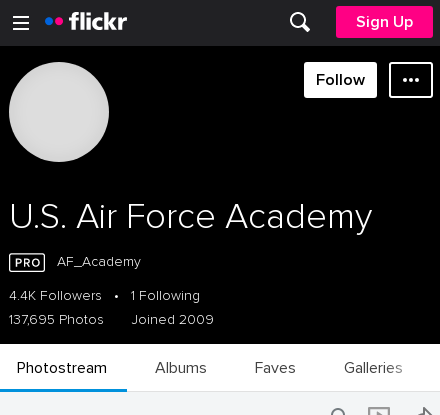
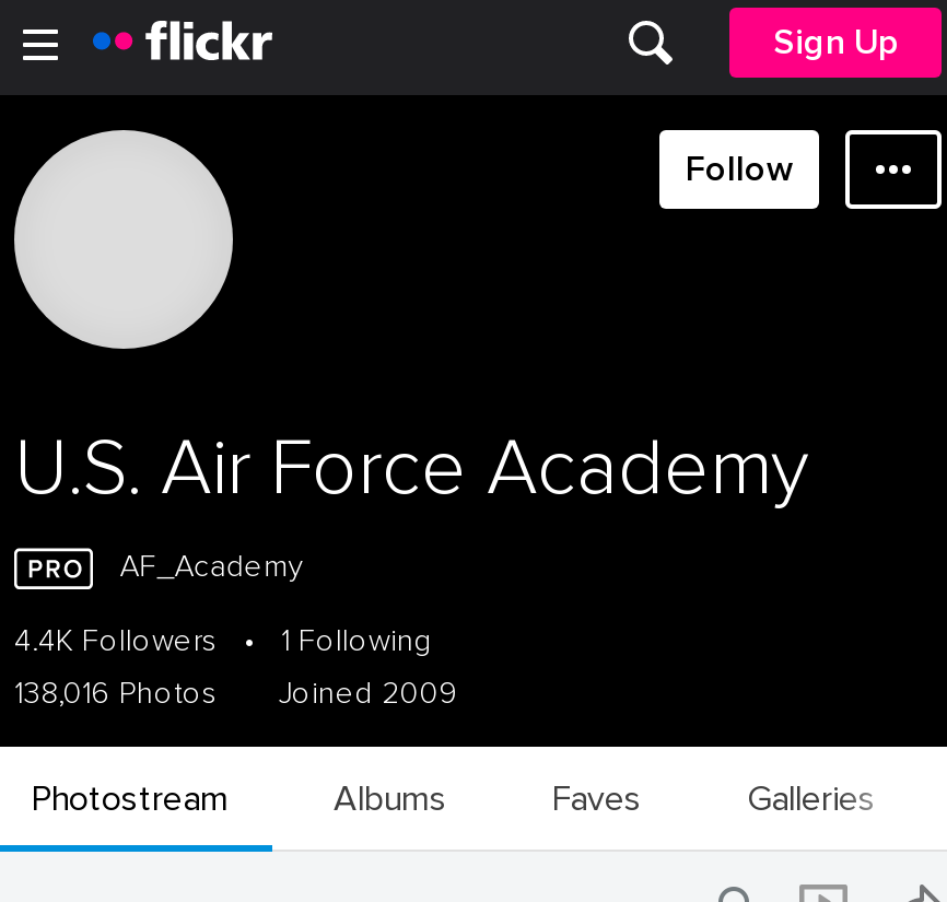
- 137,695 Photos Joined 2009
+ 138,016 Photos Joined 2009
